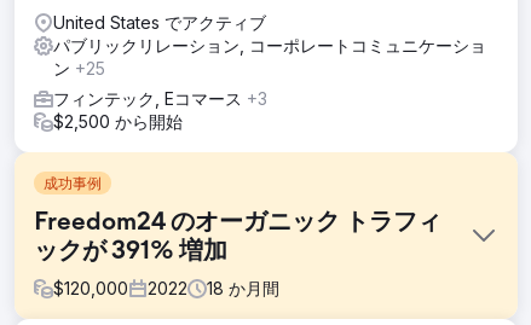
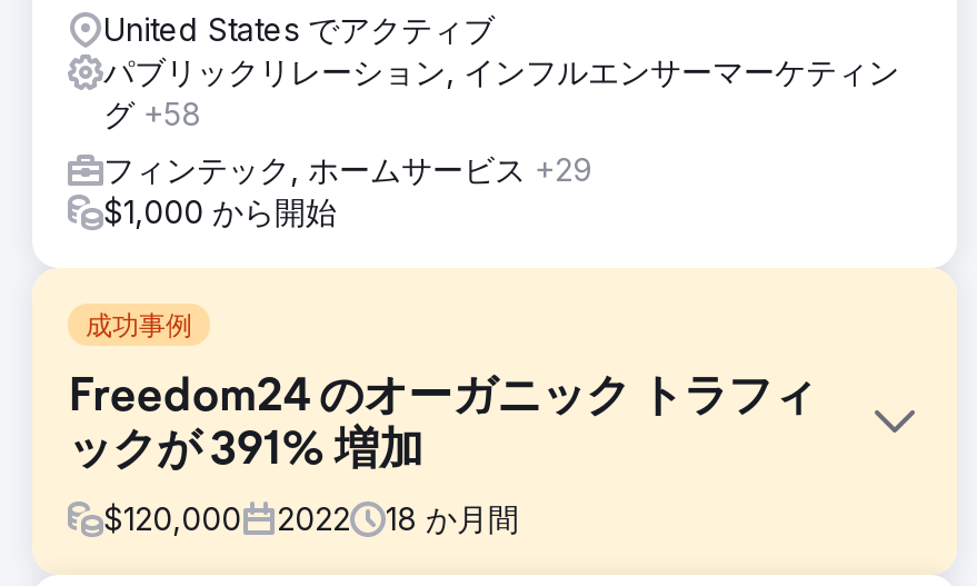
- パブリックリレーション, コーポレートコミュニケーショ
- ン+25
+ パブリックリレーション, インフルエンサーマーケティン
+ グ+58

- フィンテック, Eコマース+3
- $2,500 から開始
+ フィンテック, ホームサービス+29
+ $1,000 から開始
